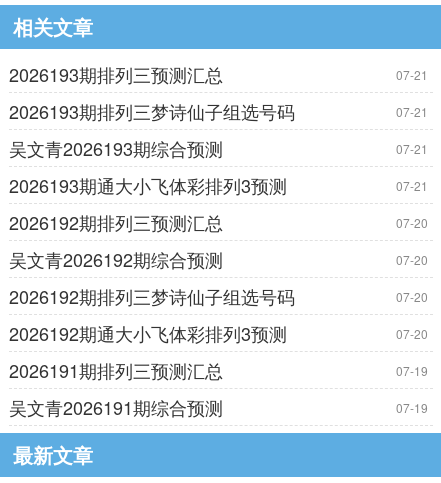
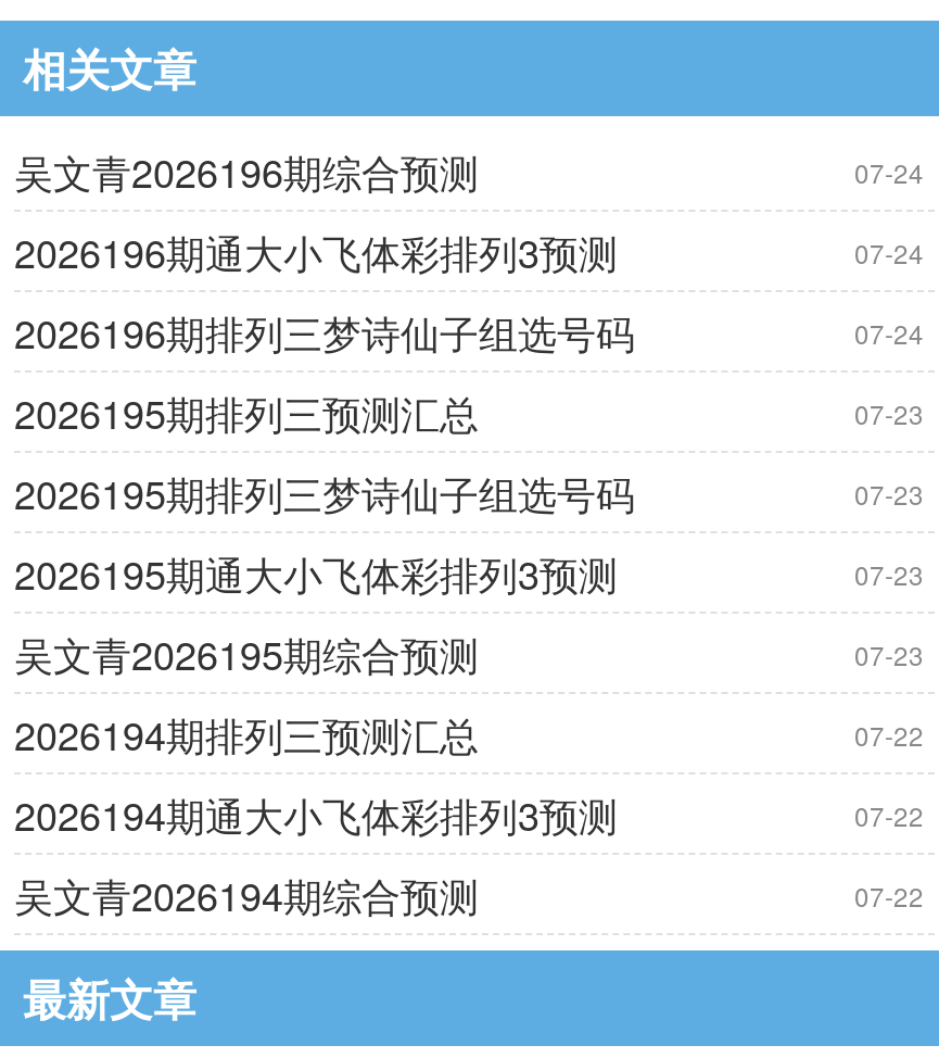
- 2026193期排列三预测汇总
- 07-21
+ 吴文青2026196期综合预测
+ 07-24

- 2026193期排列三梦诗仙子组选号码
- 07-21
+ 2026196期通大小飞体彩排列3预测
+ 07-24

- 吴文青2026193期综合预测
- 07-21
+ 2026196期排列三梦诗仙子组选号码
+ 07-24

- 2026193期通大小飞体彩排列3预测
- 07-21
+ 2026195期排列三预测汇总
+ 07-23

- 2026192期排列三预测汇总
- 07-20
+ 2026195期排列三梦诗仙子组选号码
+ 07-23

- 吴文青2026192期综合预测
- 07-20
+ 2026195期通大小飞体彩排列3预测
+ 07-23

- 2026192期排列三梦诗仙子组选号码
- 07-20
+ 吴文青2026195期综合预测
+ 07-23

- 2026192期通大小飞体彩排列3预测
- 07-20
+ 2026194期排列三预测汇总
+ 07-22

- 2026191期排列三预测汇总
- 07-19
+ 2026194期通大小飞体彩排列3预测
+ 07-22

- 吴文青2026191期综合预测
- 07-19
+ 吴文青2026194期综合预测
+ 07-22
